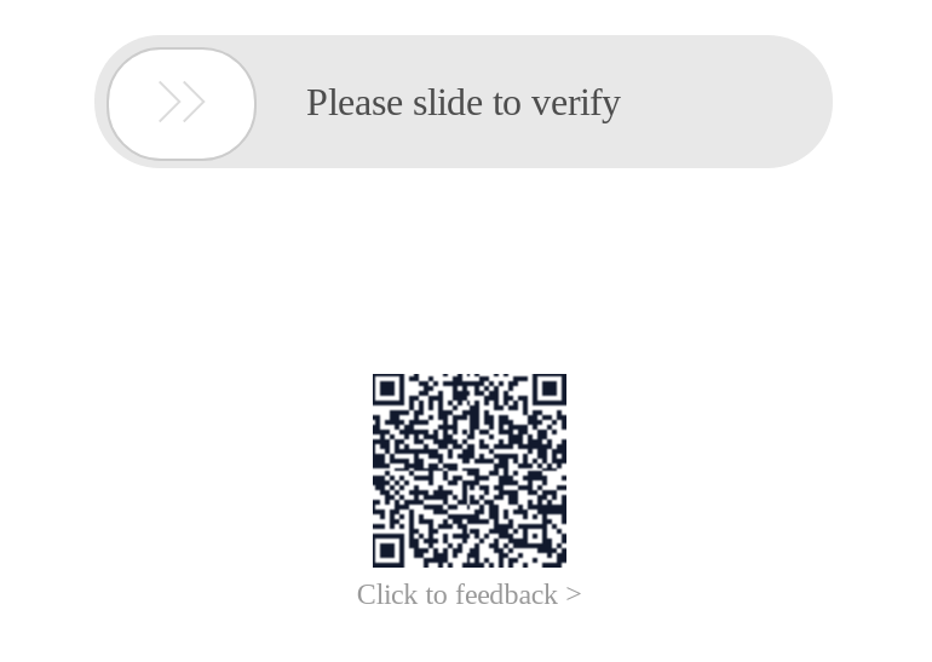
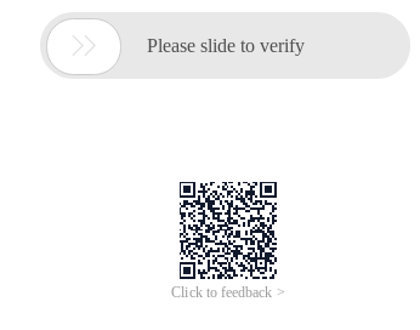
- [image]
+ [image]
